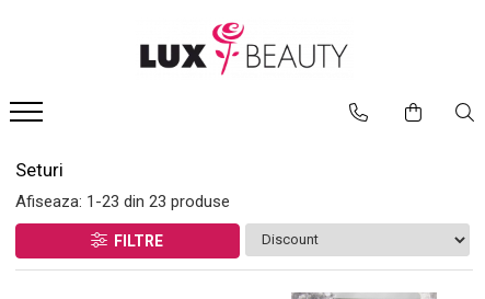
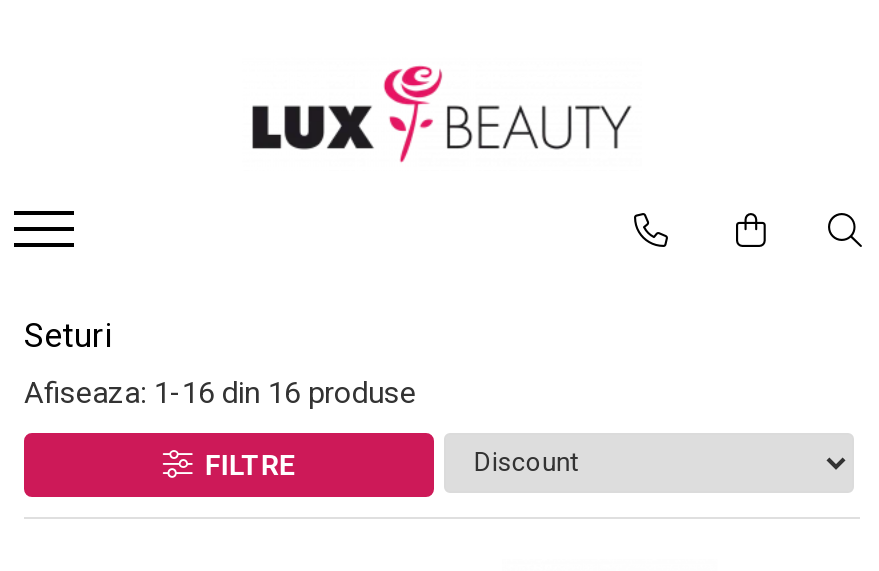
- Afiseaza: 1-23 din 23 produse
+ Afiseaza: 1-16 din 16 produse
